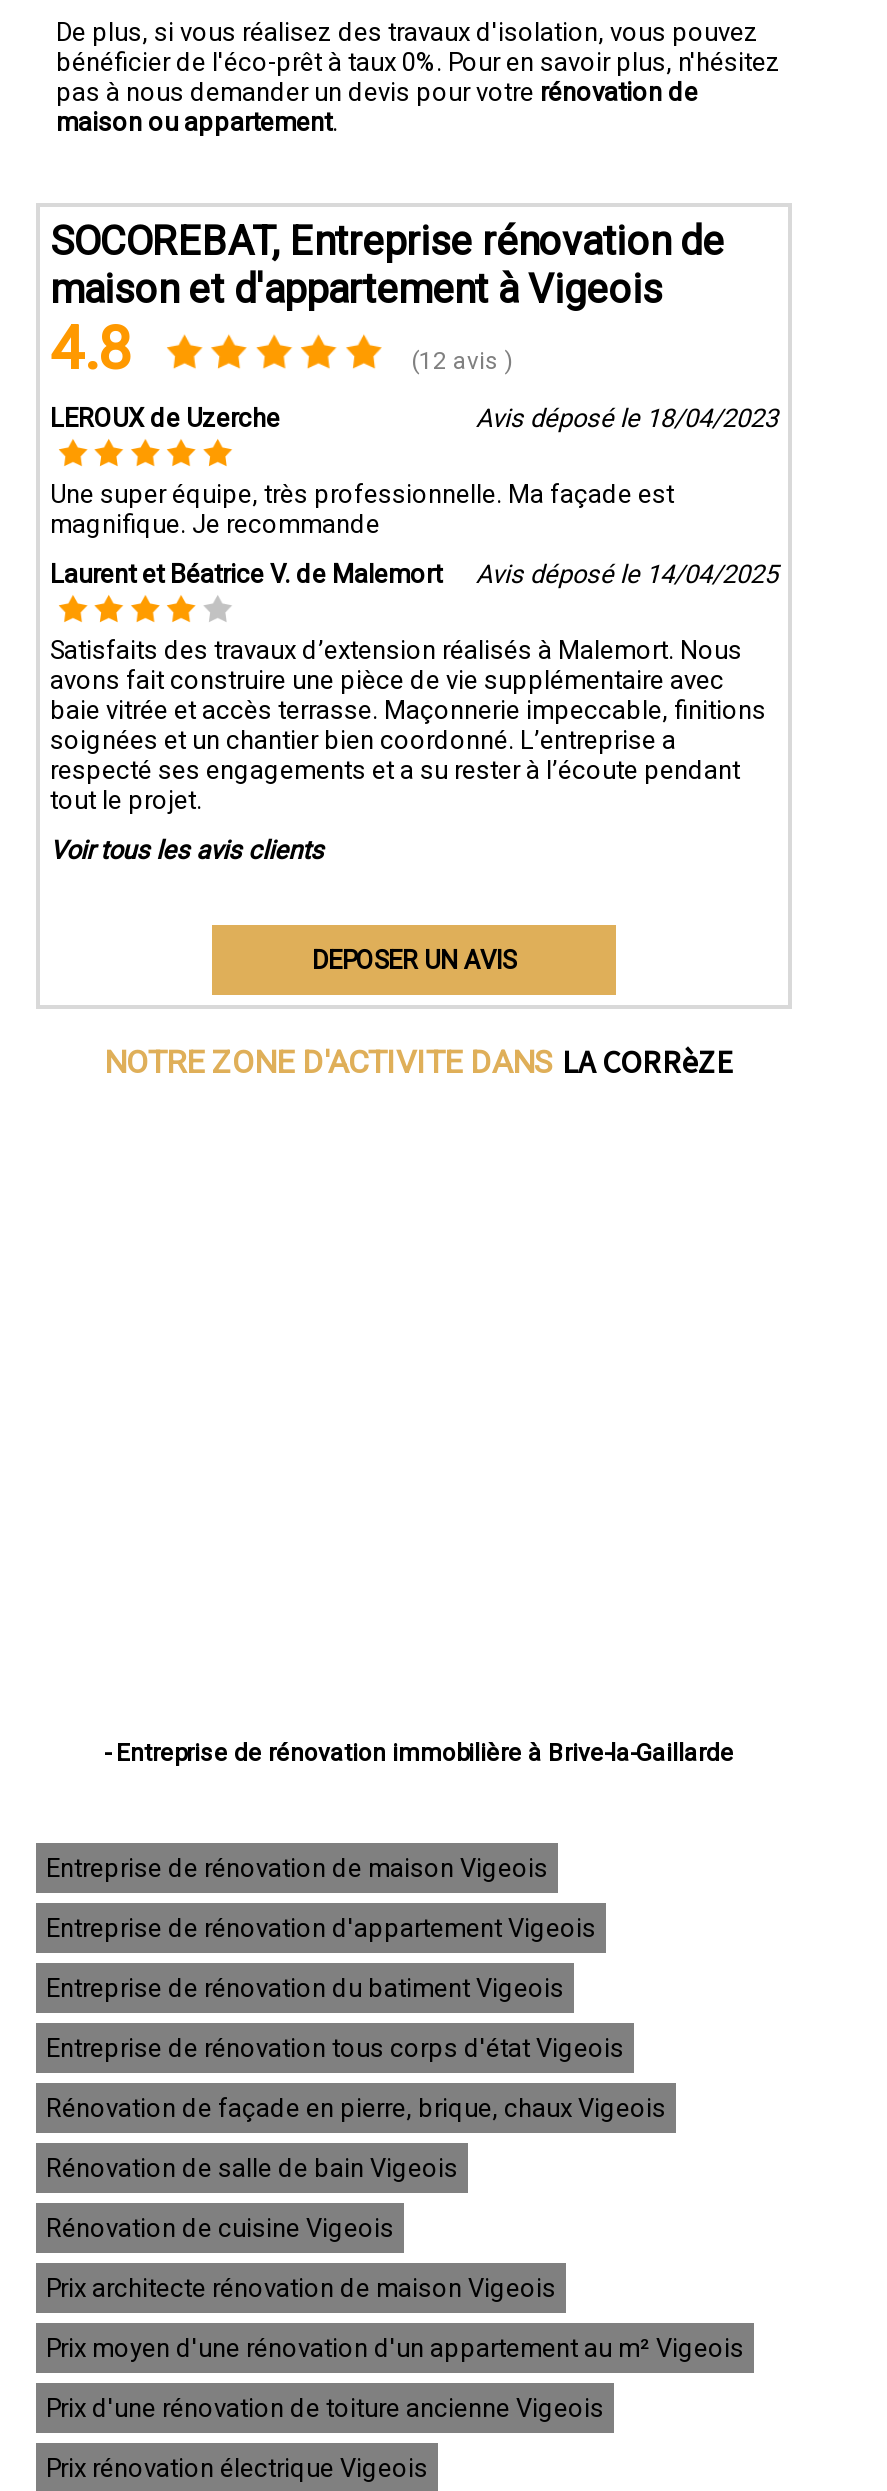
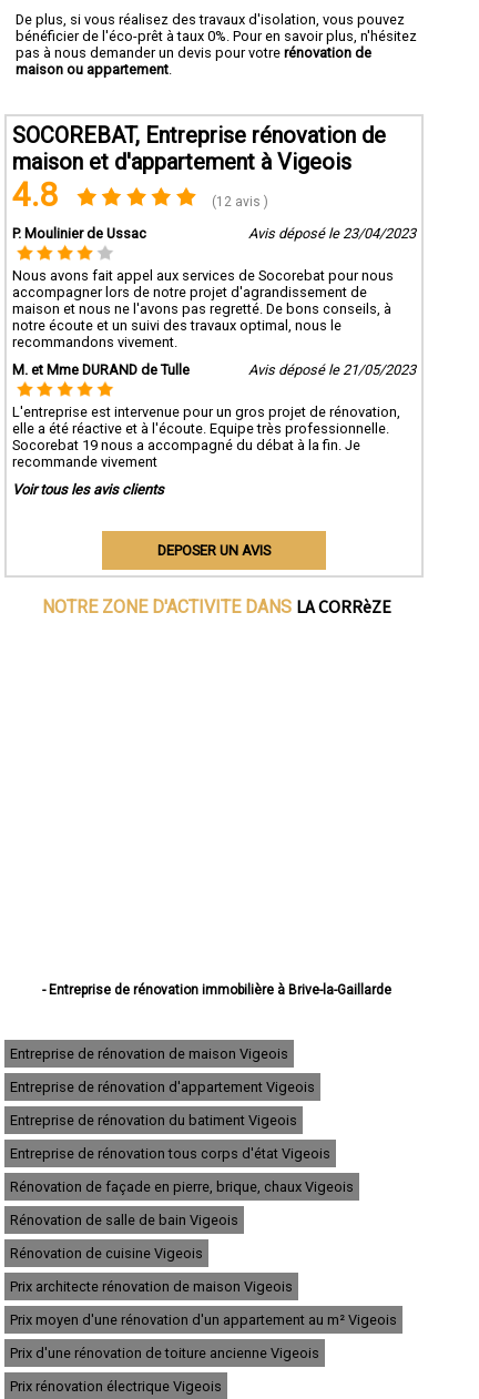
- LEROUX de Uzerche
- Avis déposé le 18/04/2023
+ P. Moulinier de Ussac
+ Avis déposé le 23/04/2023

- Une super équipe, très professionnelle. Ma façade est
- magnifique. Je recommande
+ Nous avons fait appel aux services de Socorebat pour nous
+ accompagner lors de notre projet d'agrandissement de
+ maison et nous ne l'avons pas regretté. De bons conseils, à
+ notre écoute et un suivi des travaux optimal, nous le
+ recommandons vivement.

- Laurent et Béatrice V. de Malemort
- Avis déposé le 14/04/2025
+ M. et Mme DURAND de Tulle
+ Avis déposé le 21/05/2023

- Satisfaits des travaux d’extension réalisés à Malemort. Nous
- avons fait construire une pièce de vie supplémentaire avec
- baie vitrée et accès terrasse. Maçonnerie impeccable, finitions
- soignées et un chantier bien coordonné. L’entreprise a
- respecté ses engagements et a su rester à l’écoute pendant
- tout le projet.
+ L'entreprise est intervenue pour un gros projet de rénovation,
+ elle a été réactive et à l'écoute. Equipe très professionnelle.
+ Socorebat 19 nous a accompagné du débat à la fin. Je
+ recommande vivement
